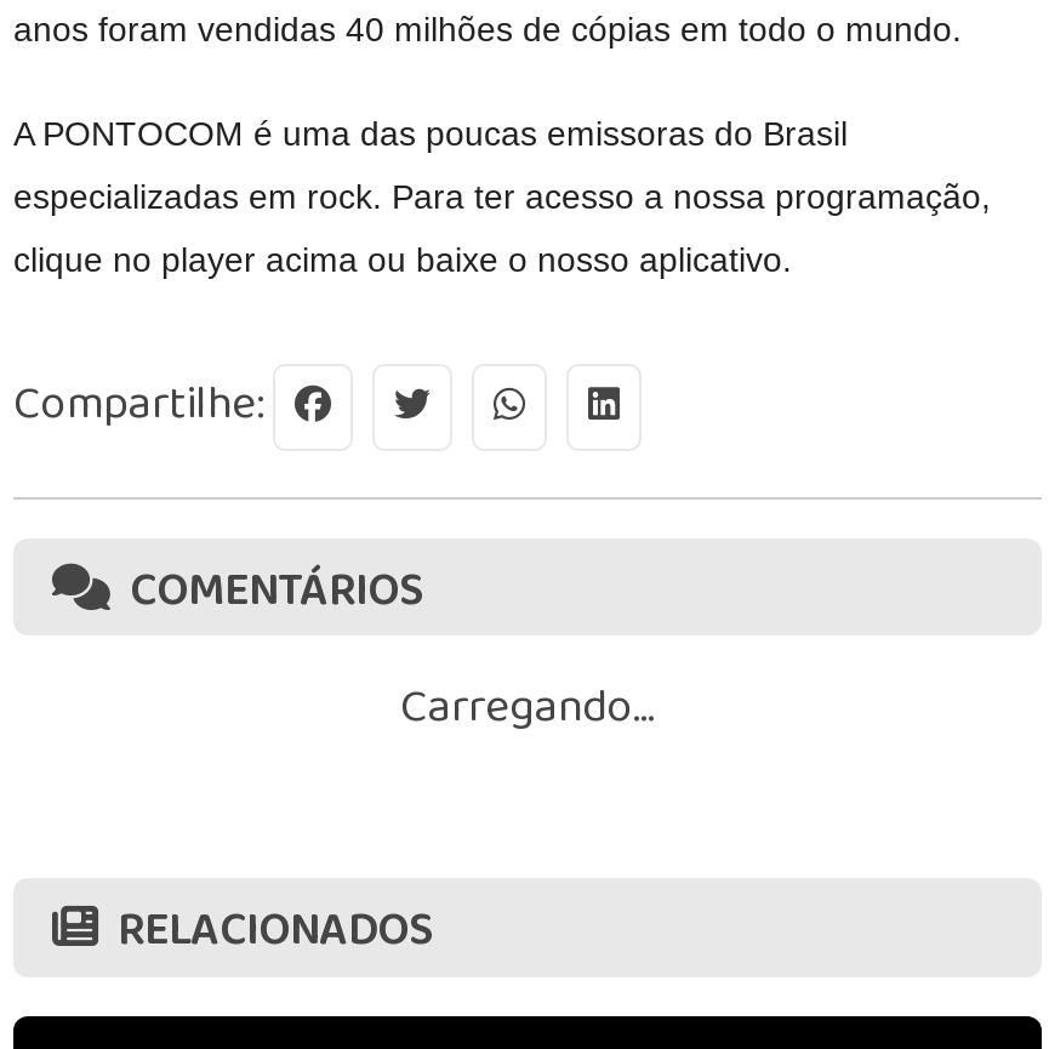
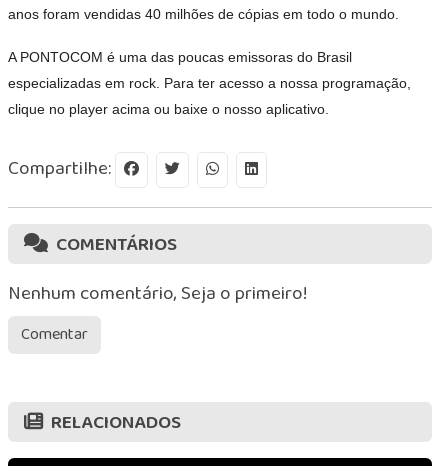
- Carregando...
+ Nenhum comentário, Seja o primeiro!
+ Comentar
